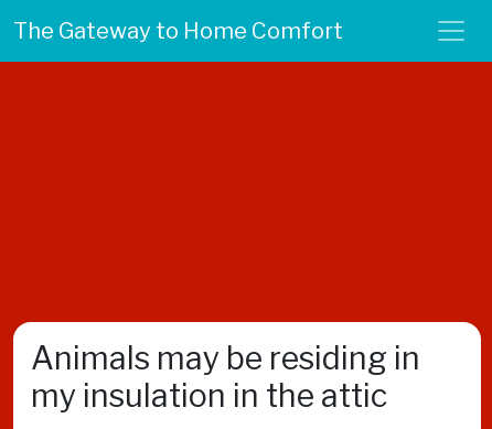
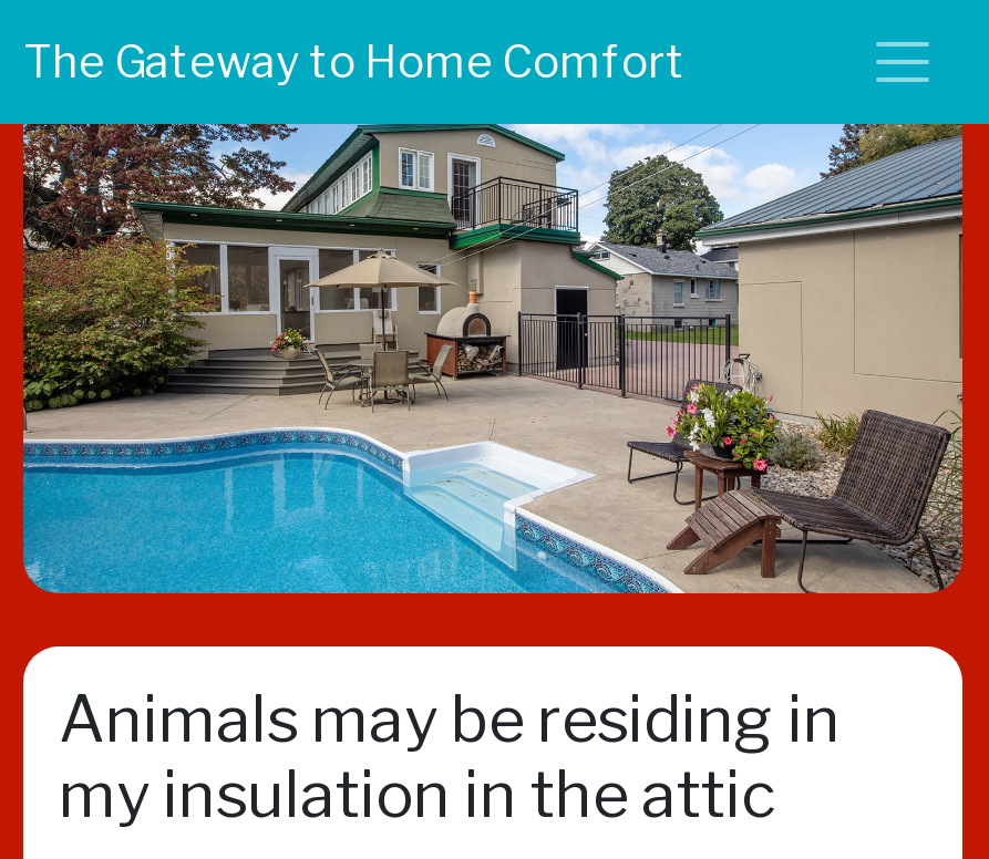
+ [image]
